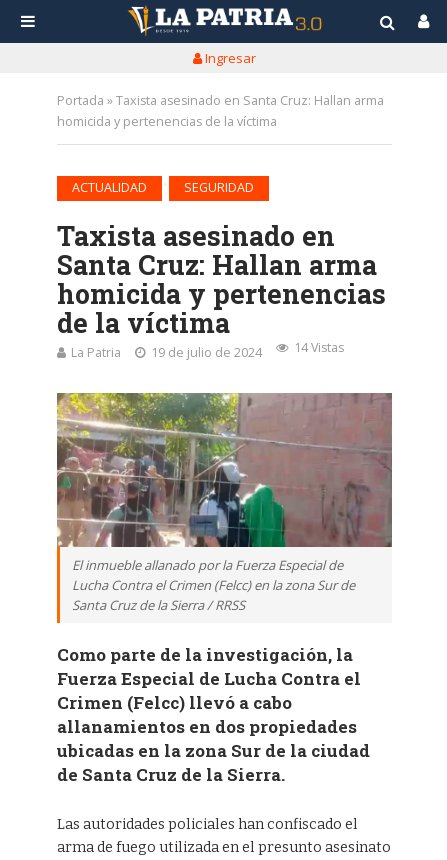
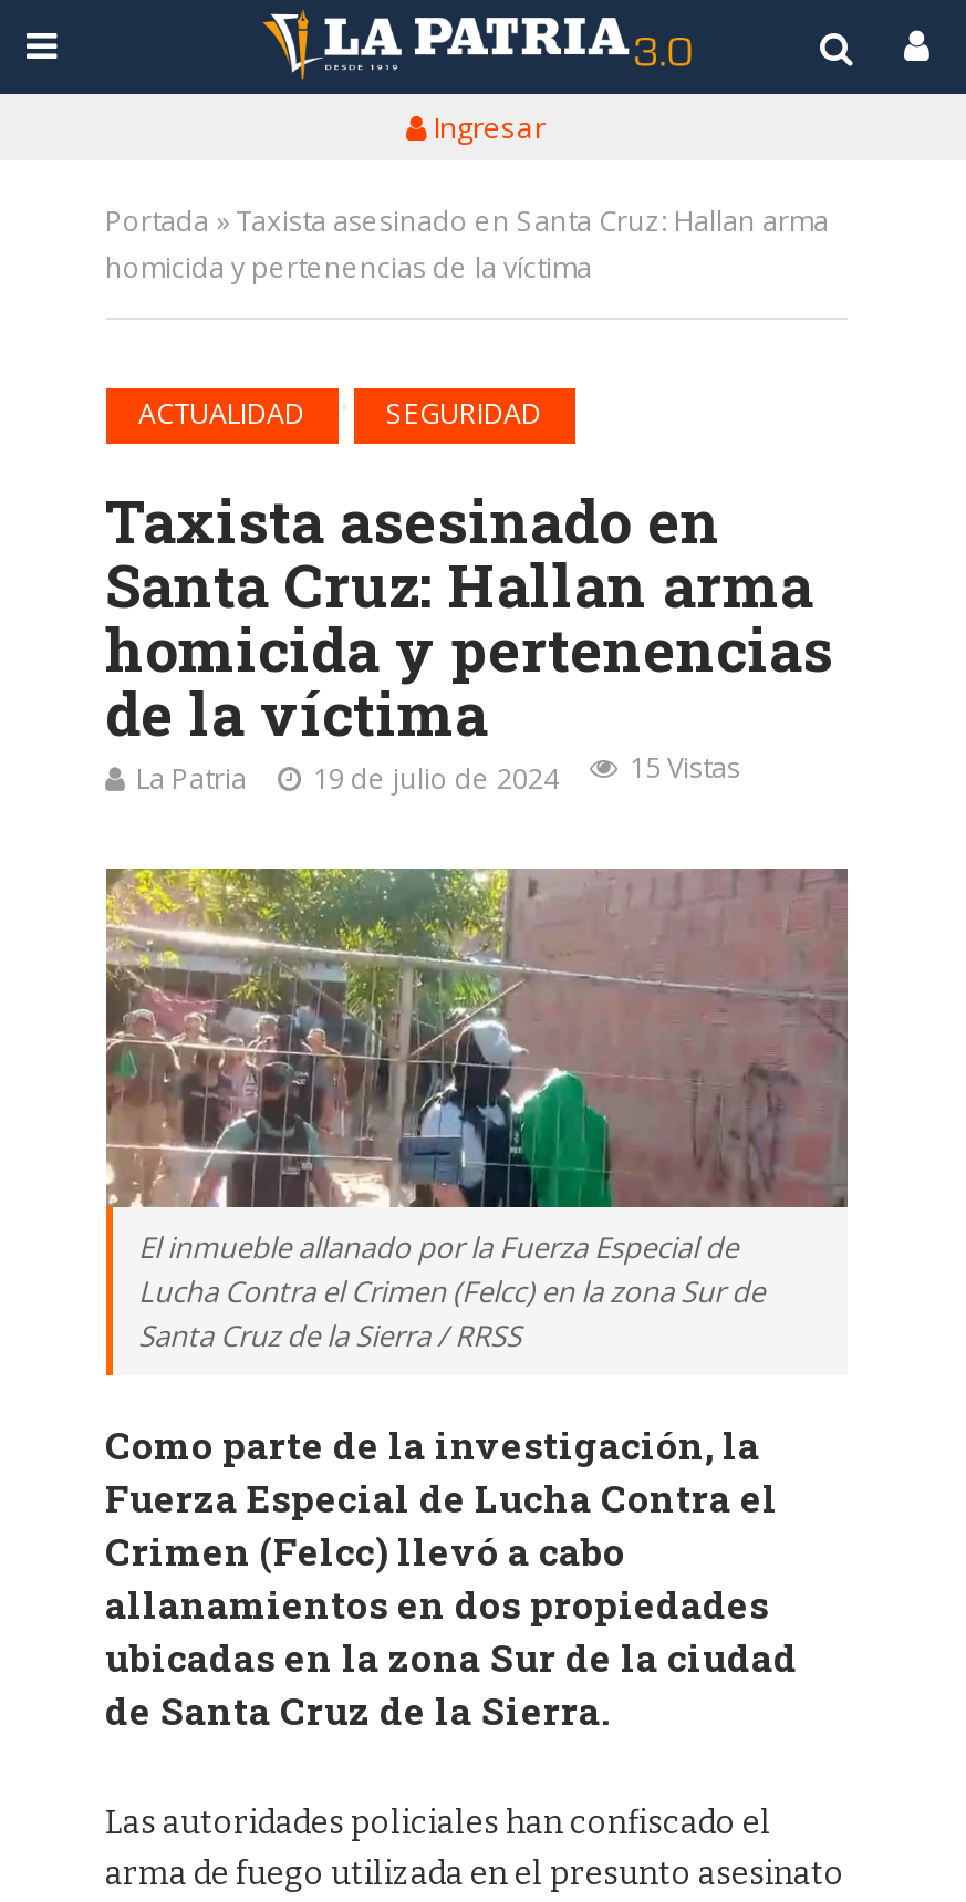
- La Patria 19 de julio de 2024 14 Vistas
+ La Patria 19 de julio de 2024 15 Vistas
